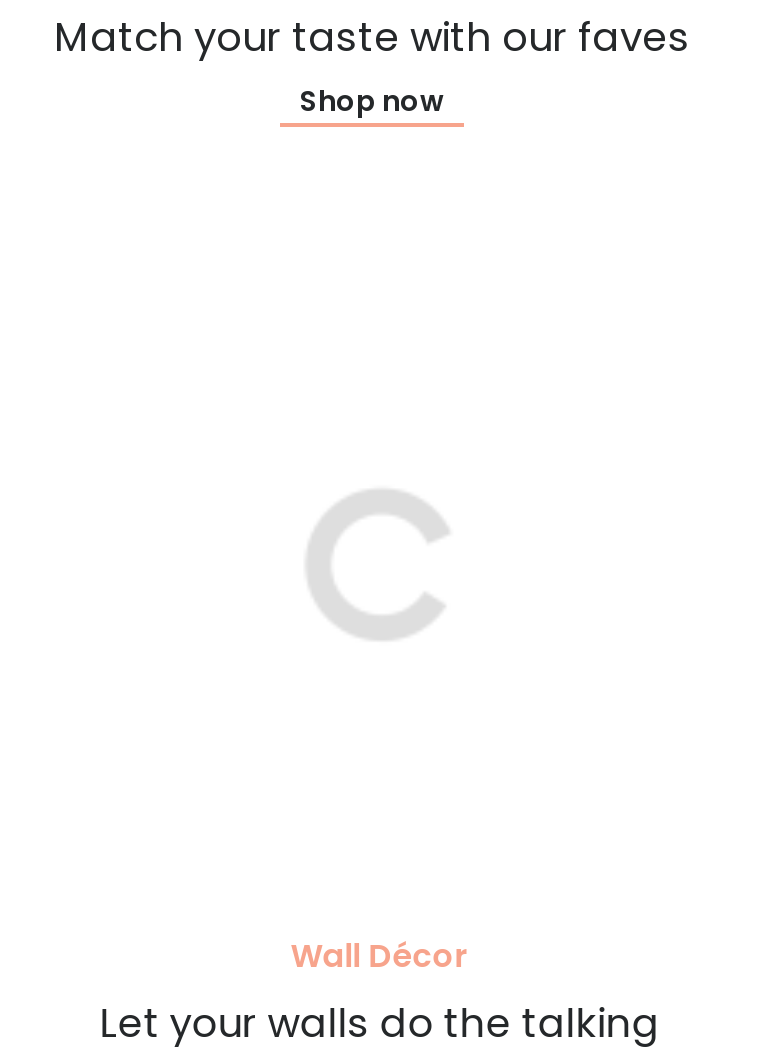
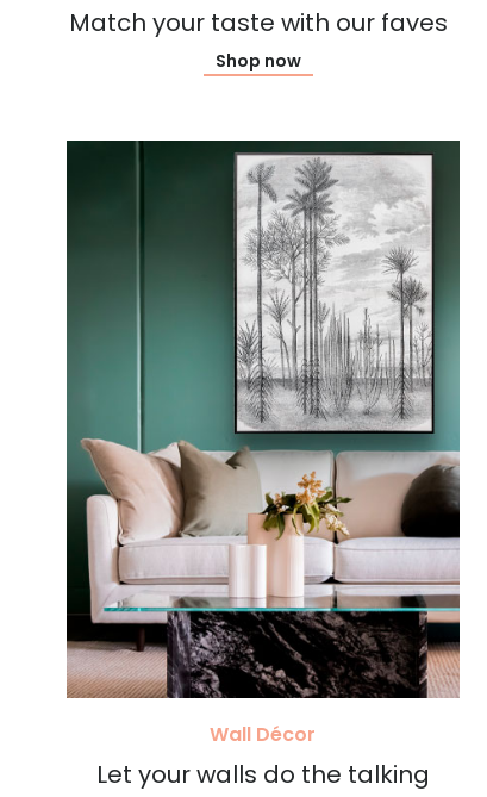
+ [image]
